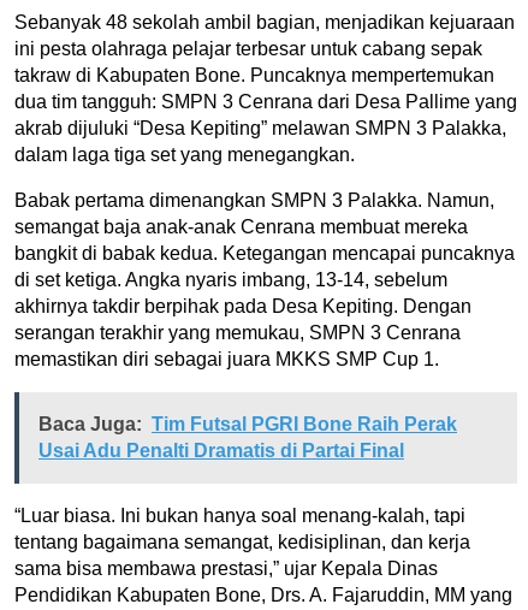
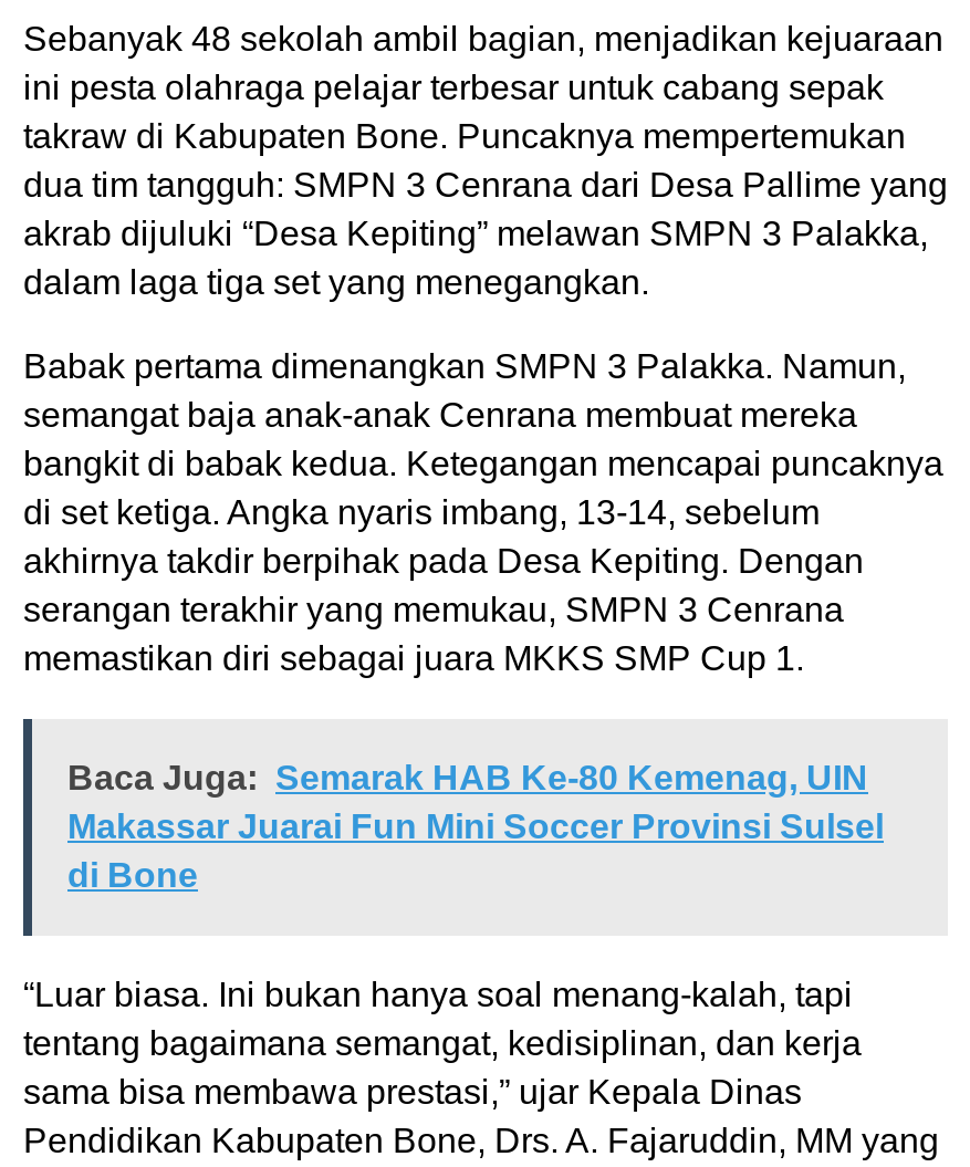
- Baca Juga: Tim Futsal PGRI Bone Raih Perak
- Usai Adu Penalti Dramatis di Partai Final
+ Baca Juga: Semarak HAB Ke-80 Kemenag, UIN
+ Makassar Juarai Fun Mini Soccer Provinsi Sulsel
+ di Bone
